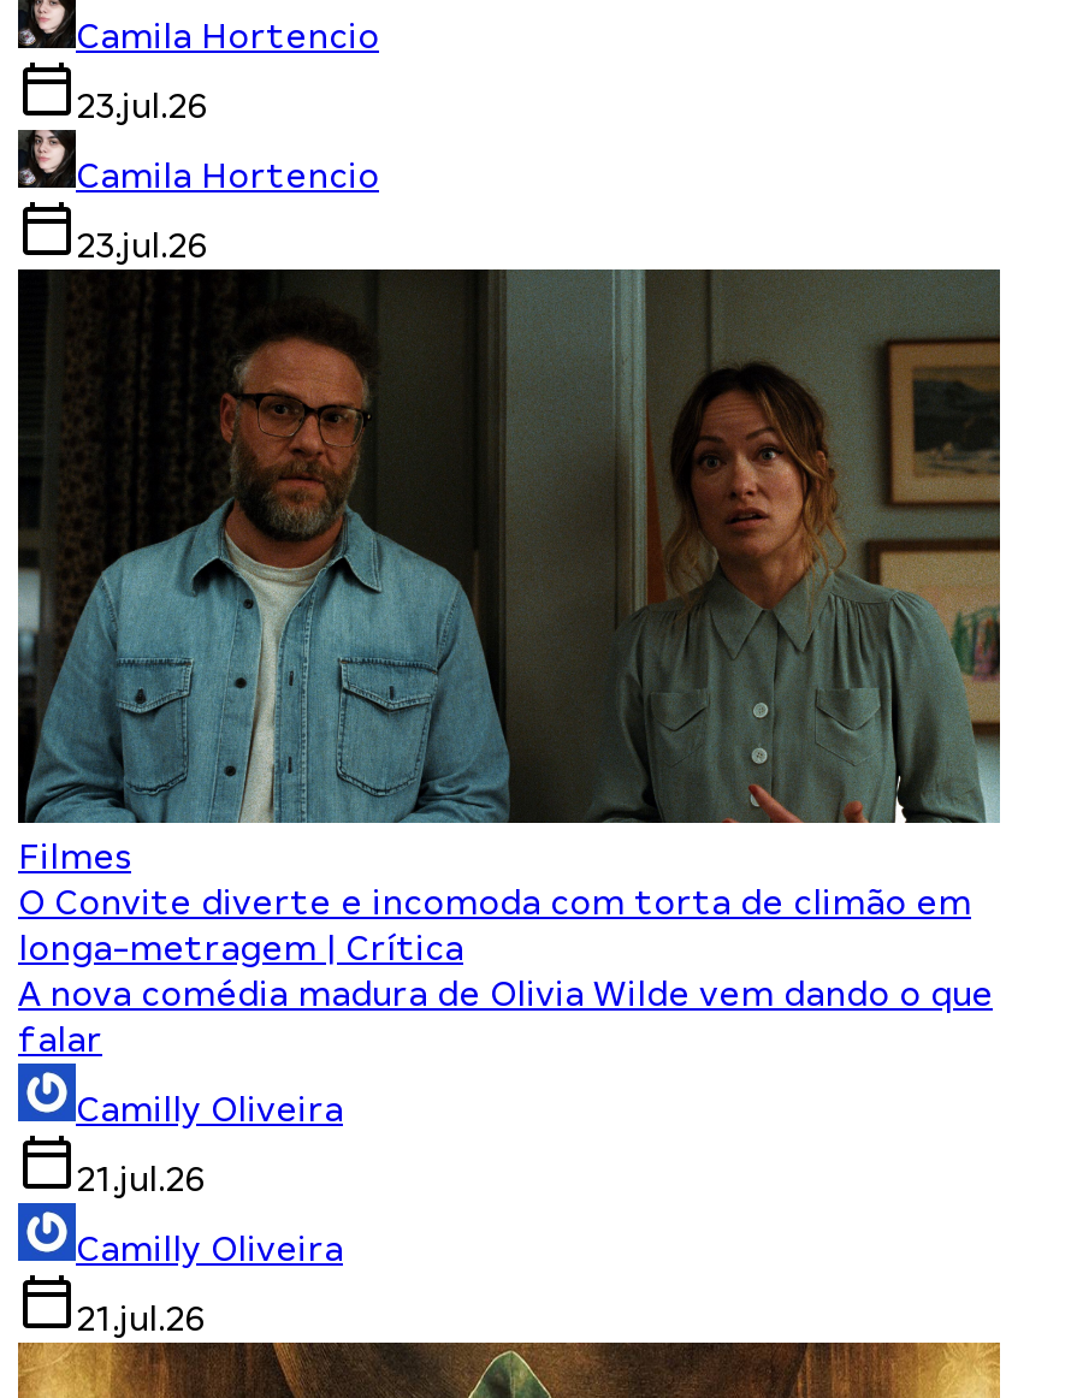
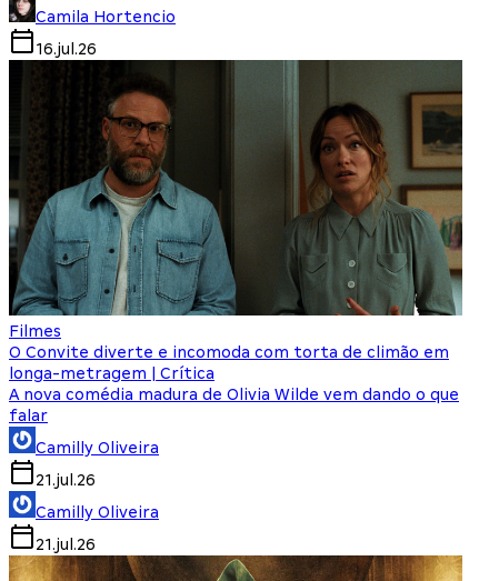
- 23.jul.26
- Camila Hortencio
- 23.jul.26
+ 16.jul.26
